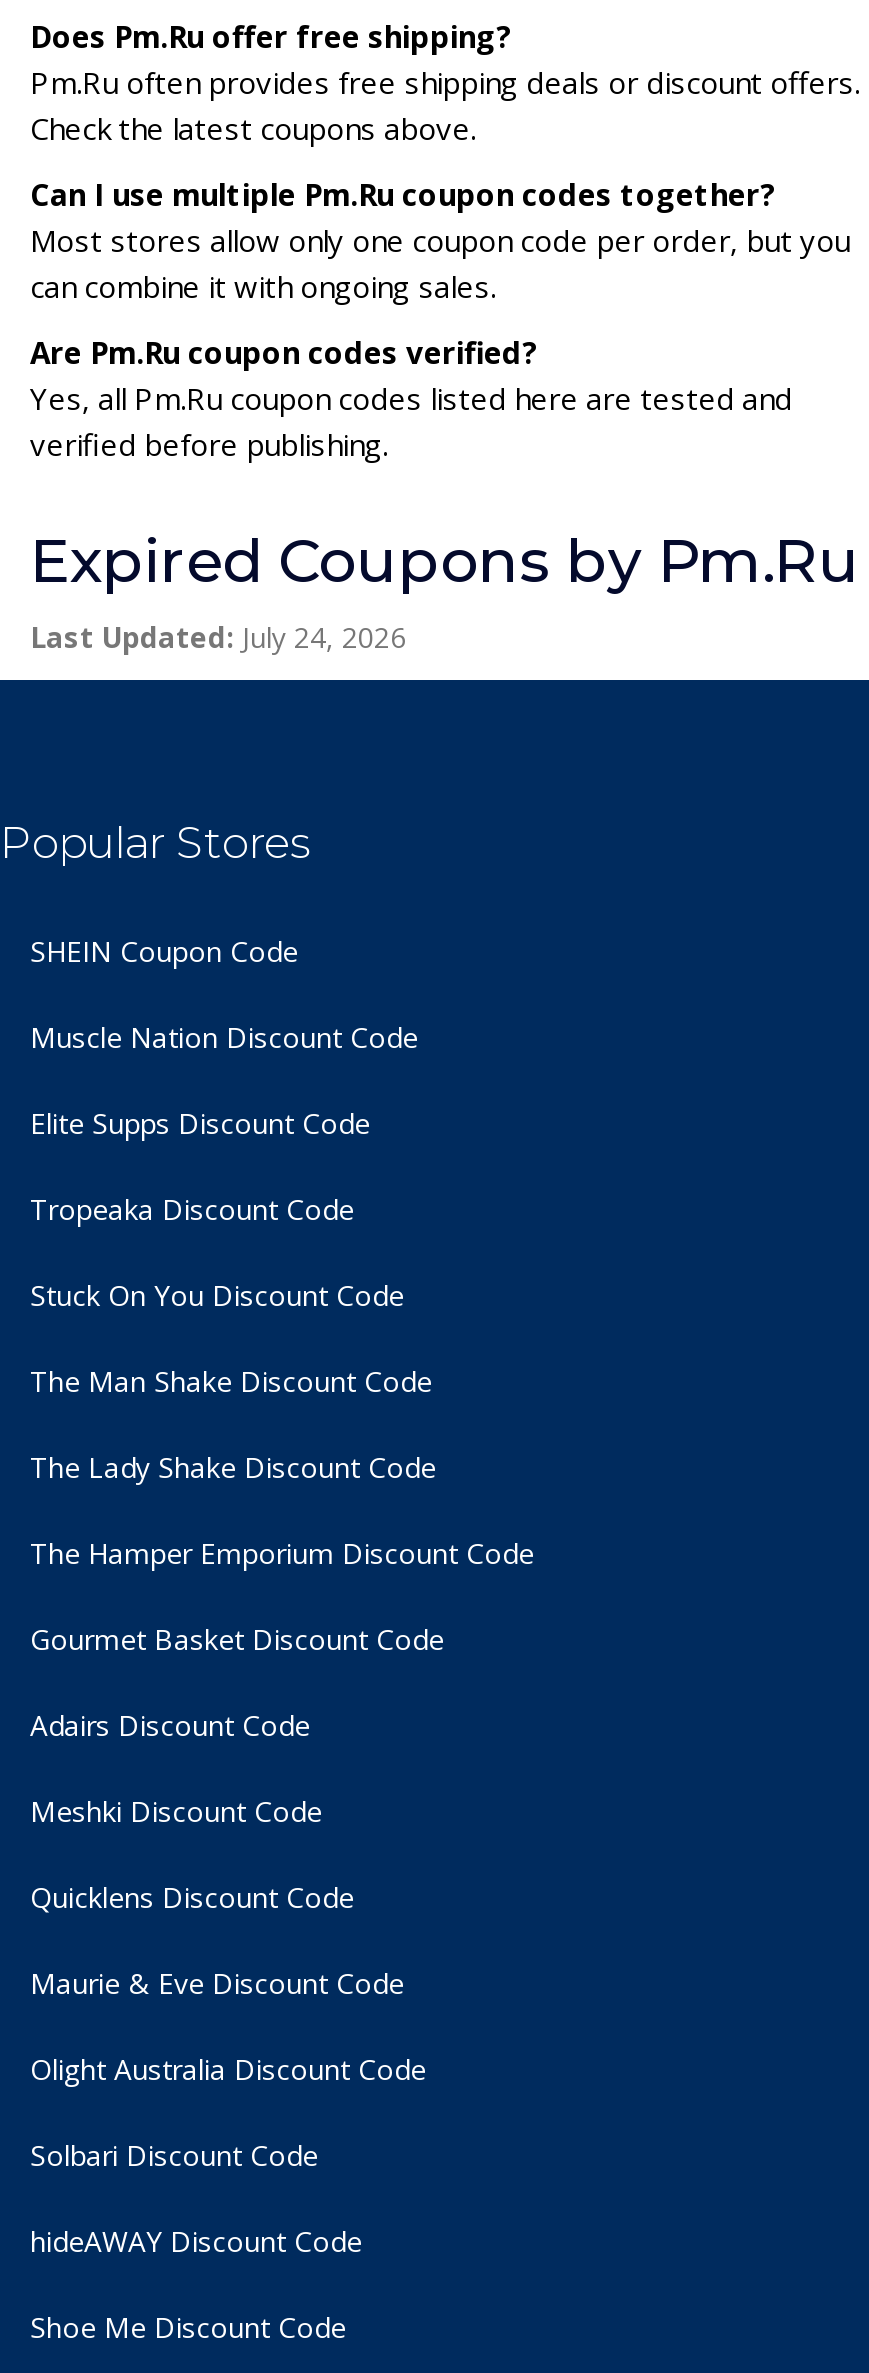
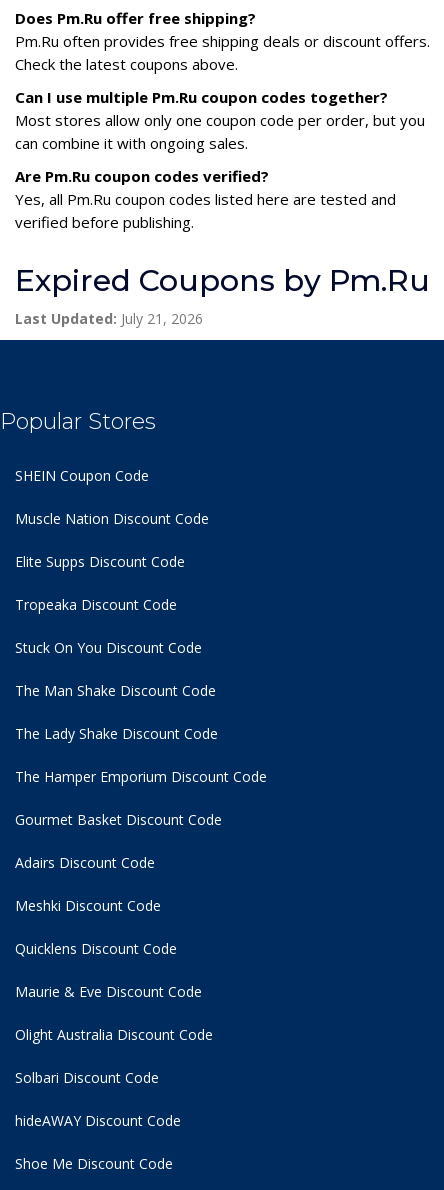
- Last Updated: July 24, 2026
+ Last Updated: July 21, 2026
